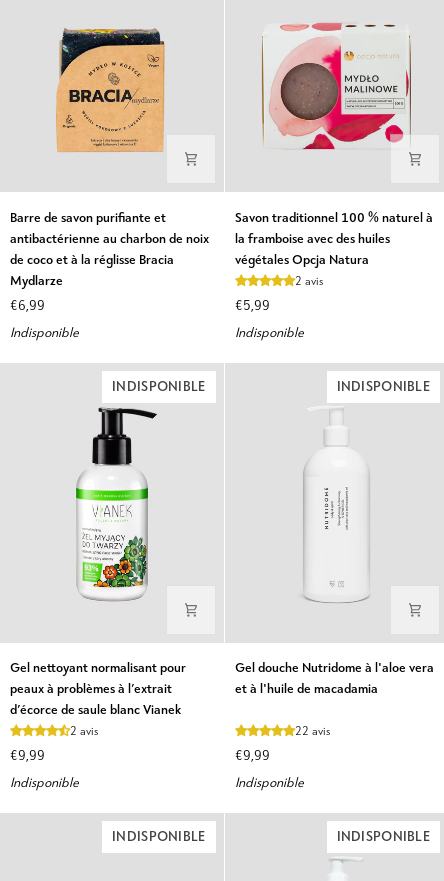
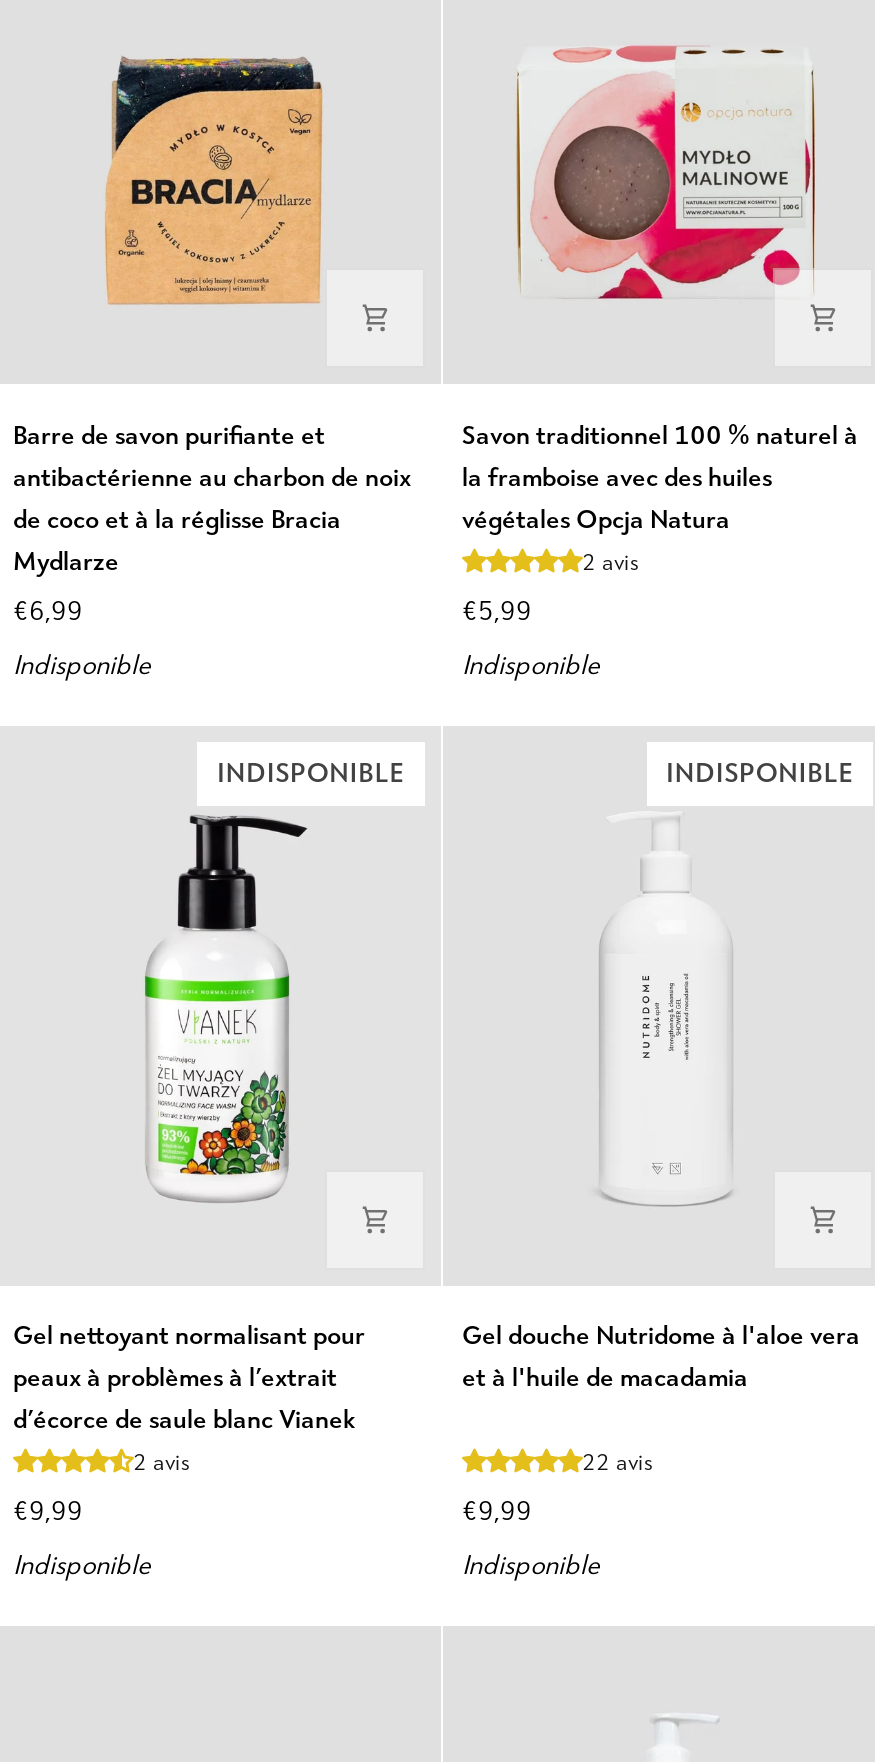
- INDISPONIBLE

- INDISPONIBLE
